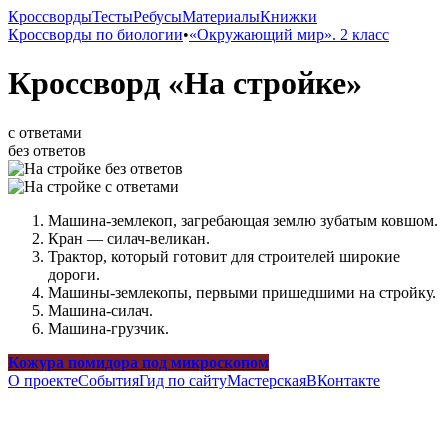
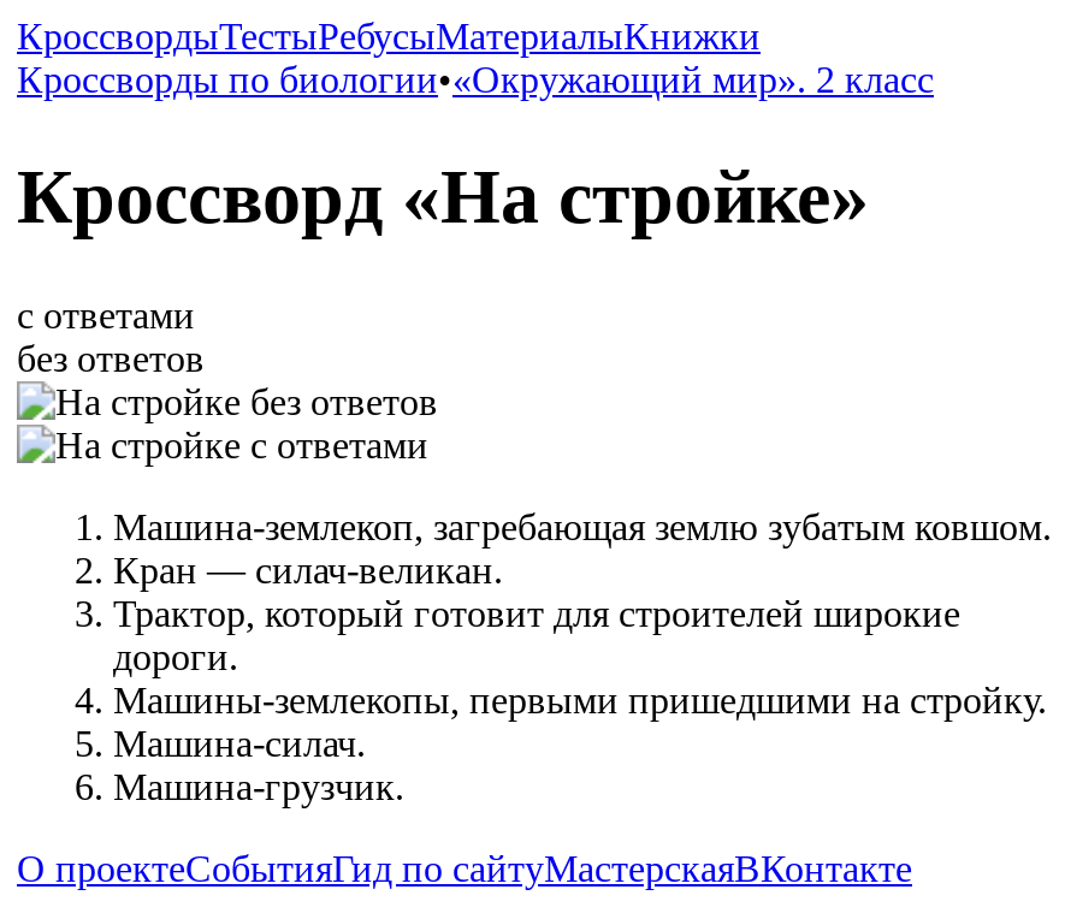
- Кожура помидора под микроскопом
